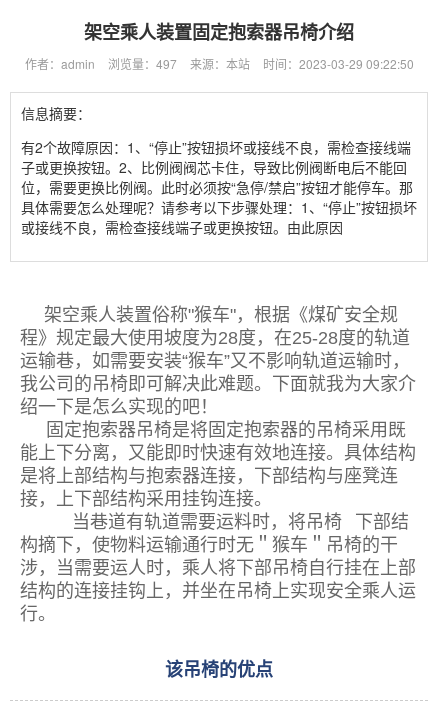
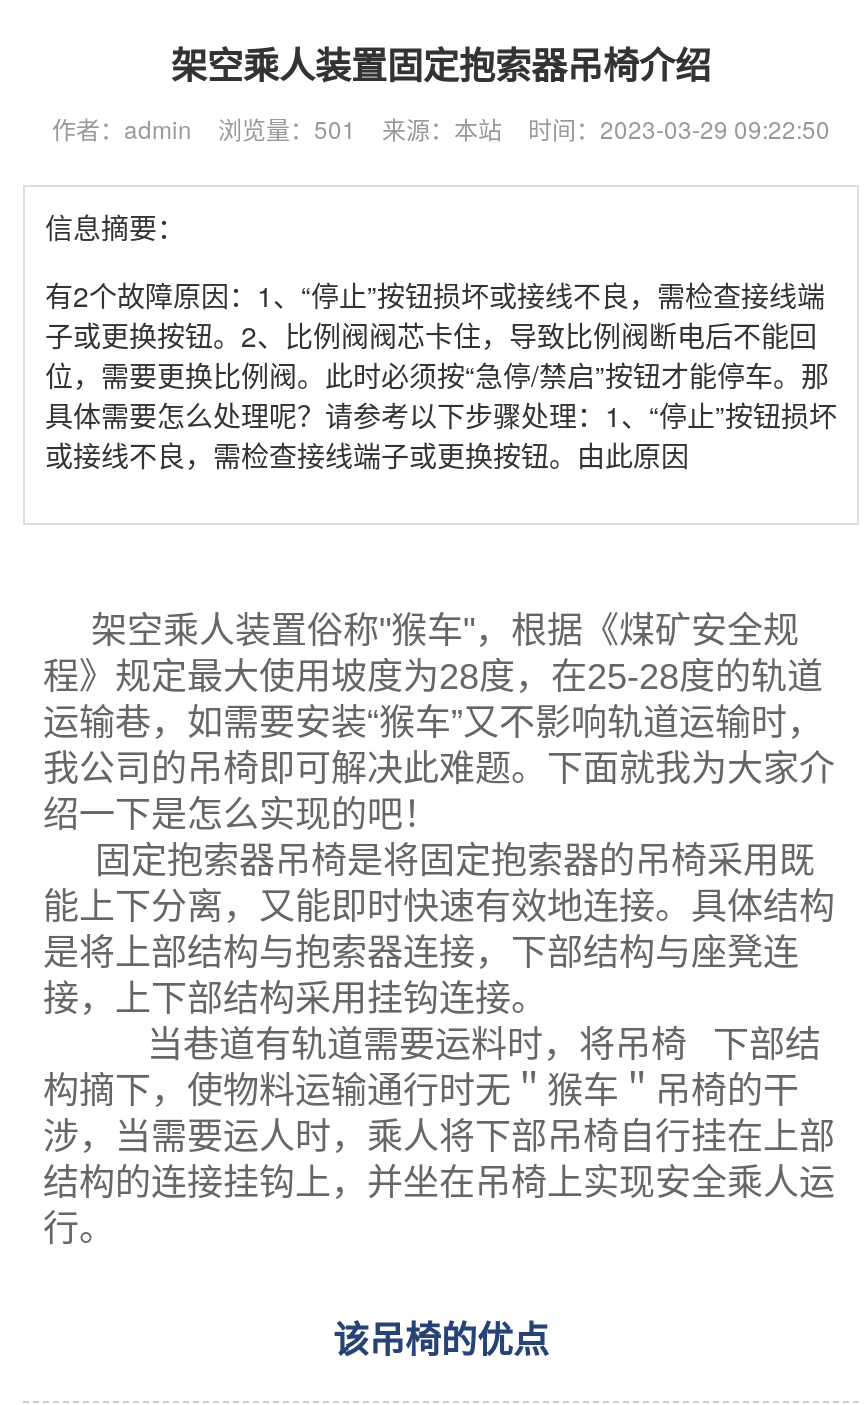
- 作者：admin 浏览量：497 来源：本站 时间：2023-03-29 09:22:50
+ 作者：admin 浏览量：501 来源：本站 时间：2023-03-29 09:22:50
